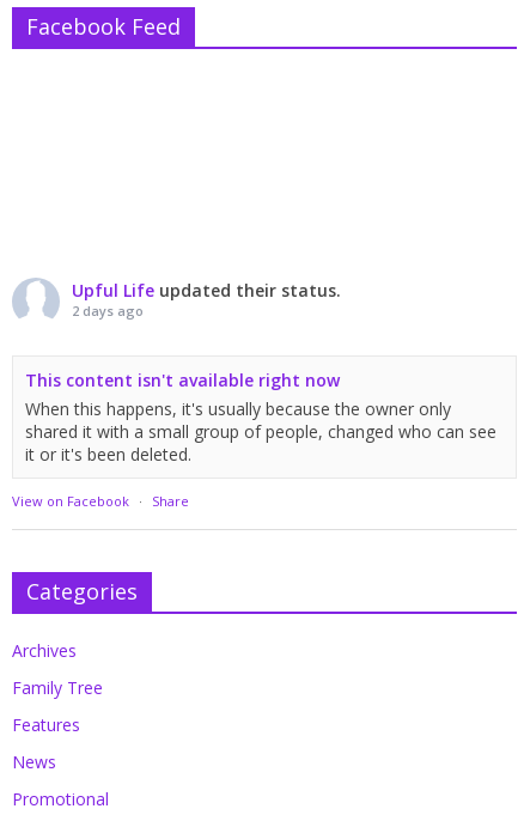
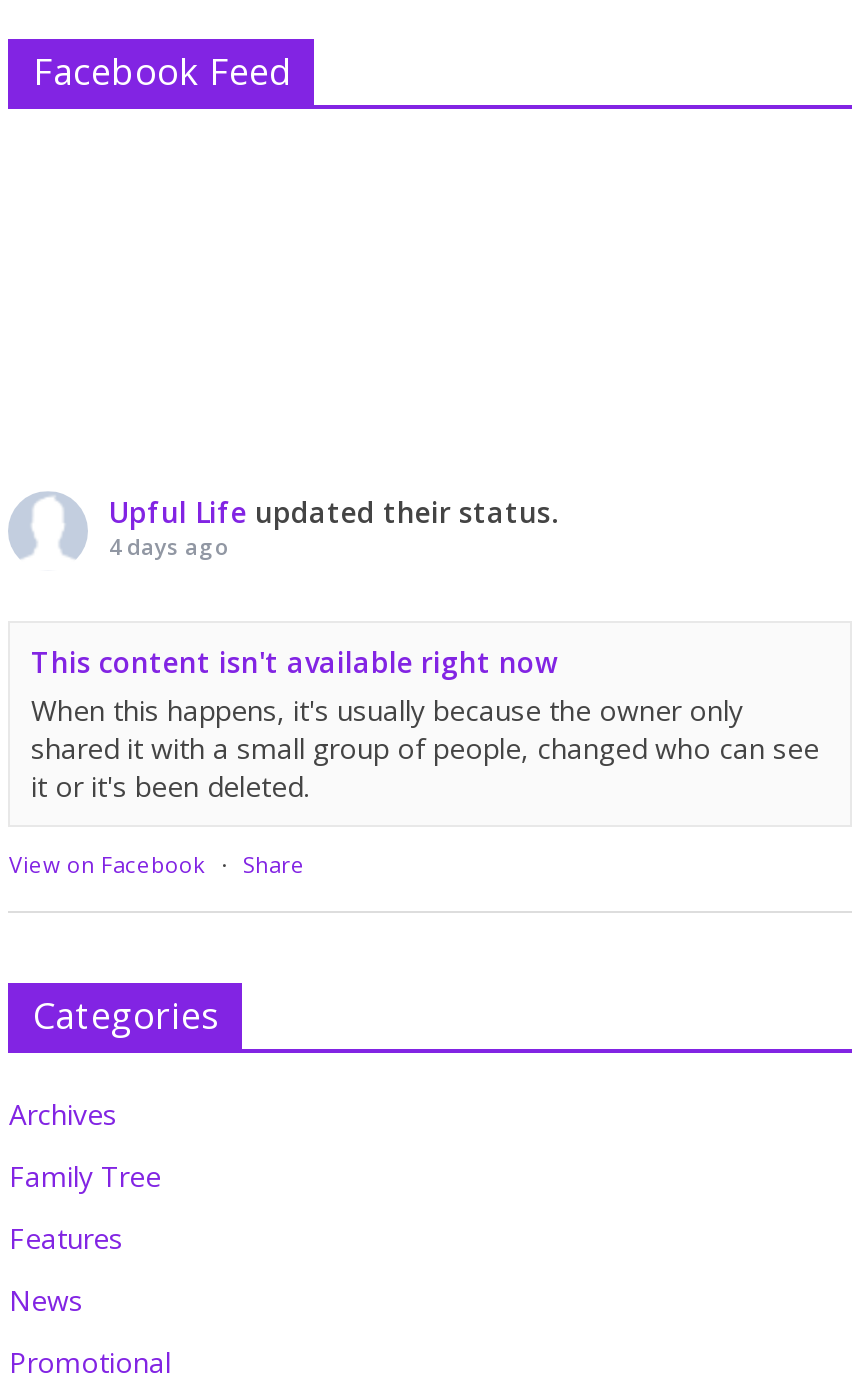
- 2 days ago
+ 4 days ago
